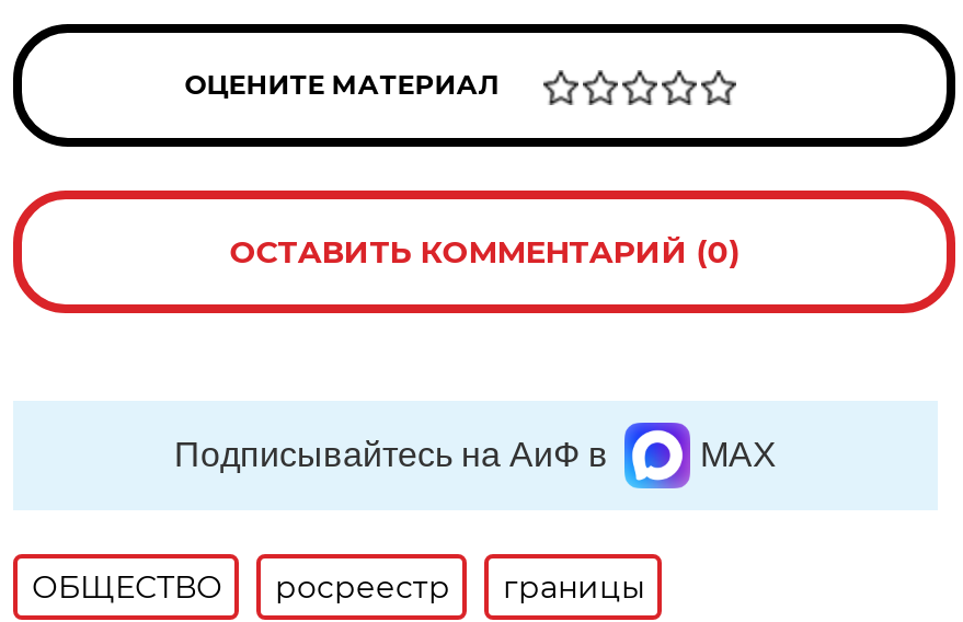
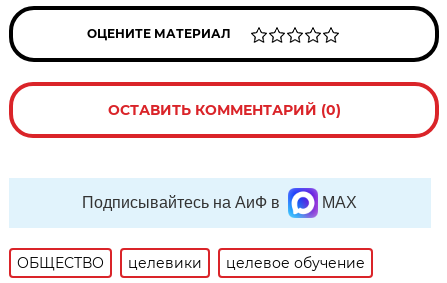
- росреестр
- границы
+ целевики
+ целевое обучение
